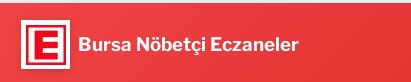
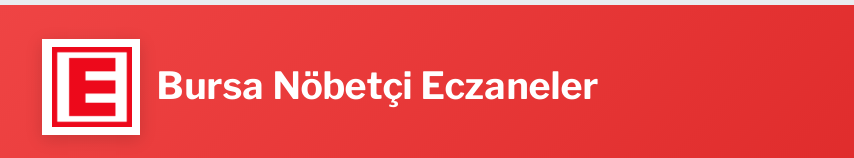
- [image]
+ [image]
